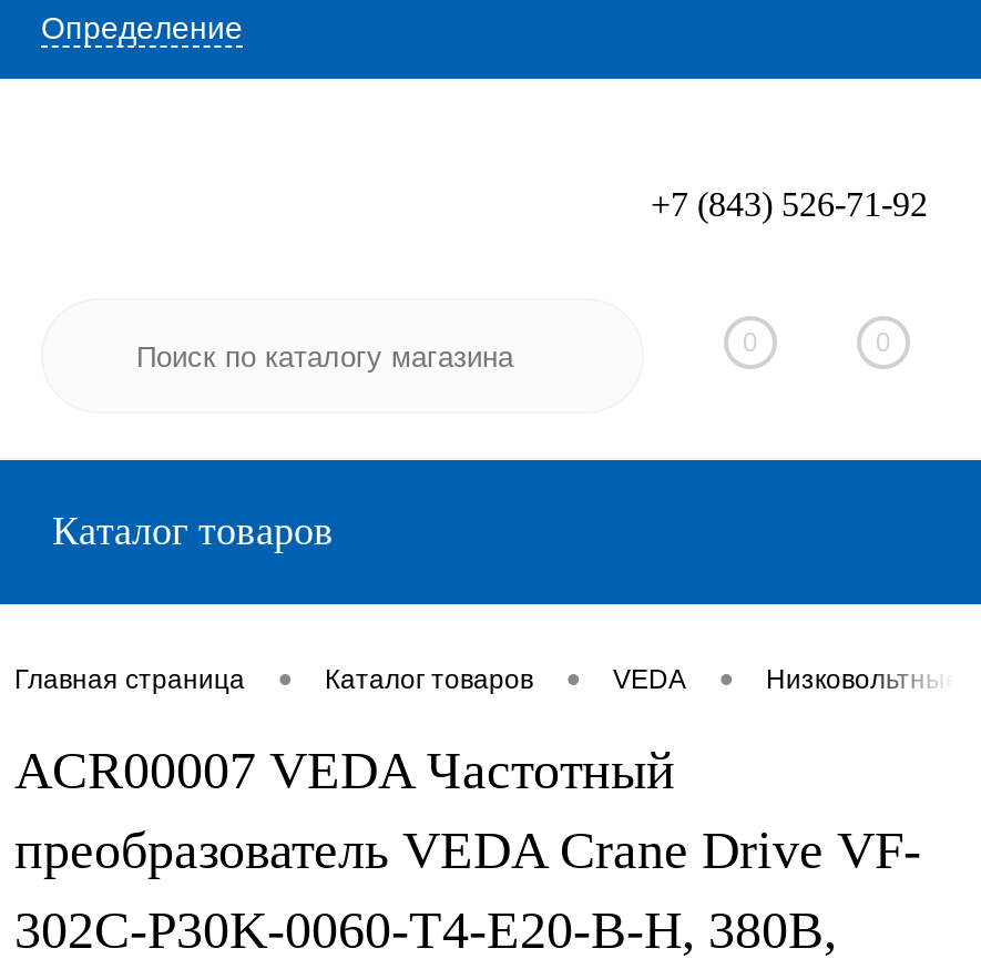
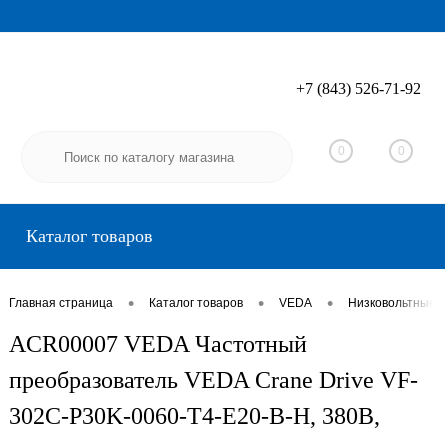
- Определение
